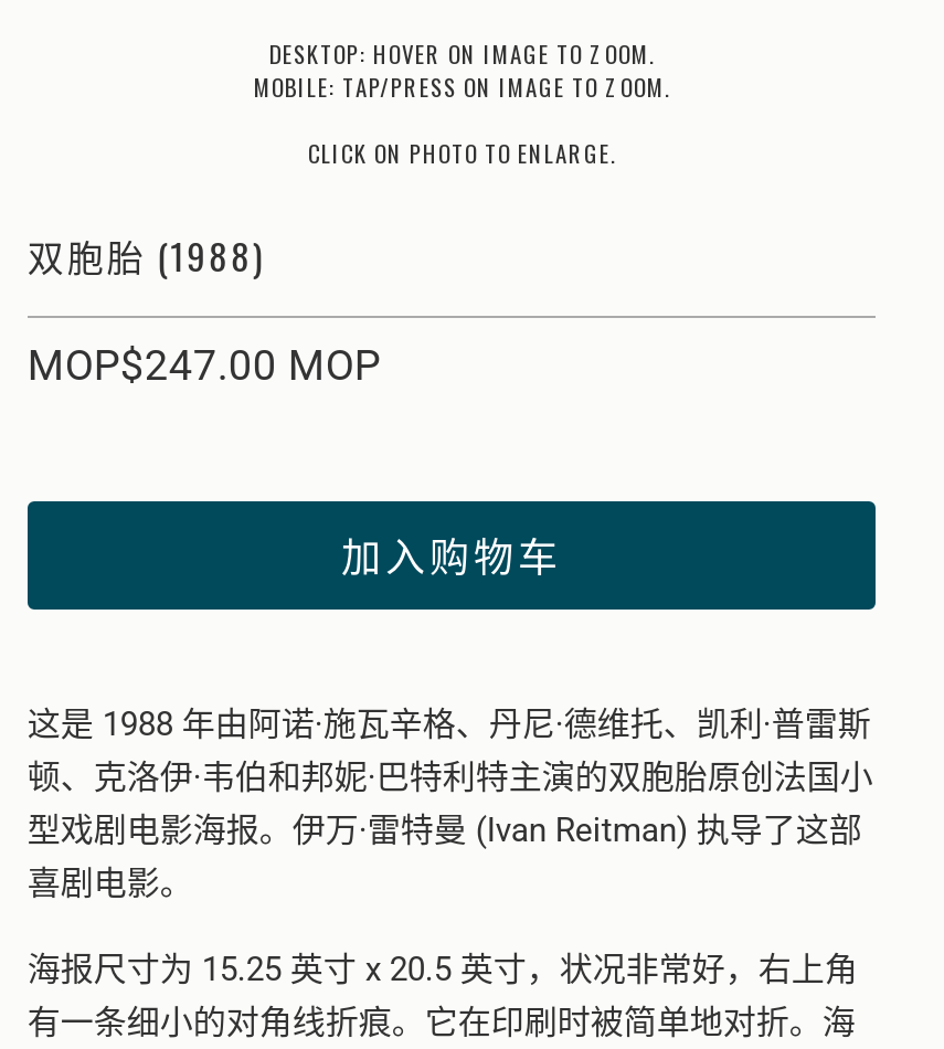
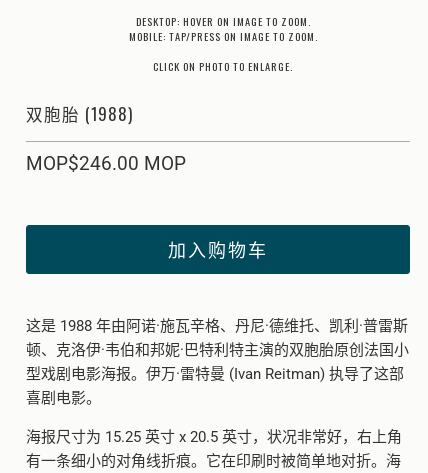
- MOP$247.00 MOP
+ MOP$246.00 MOP
